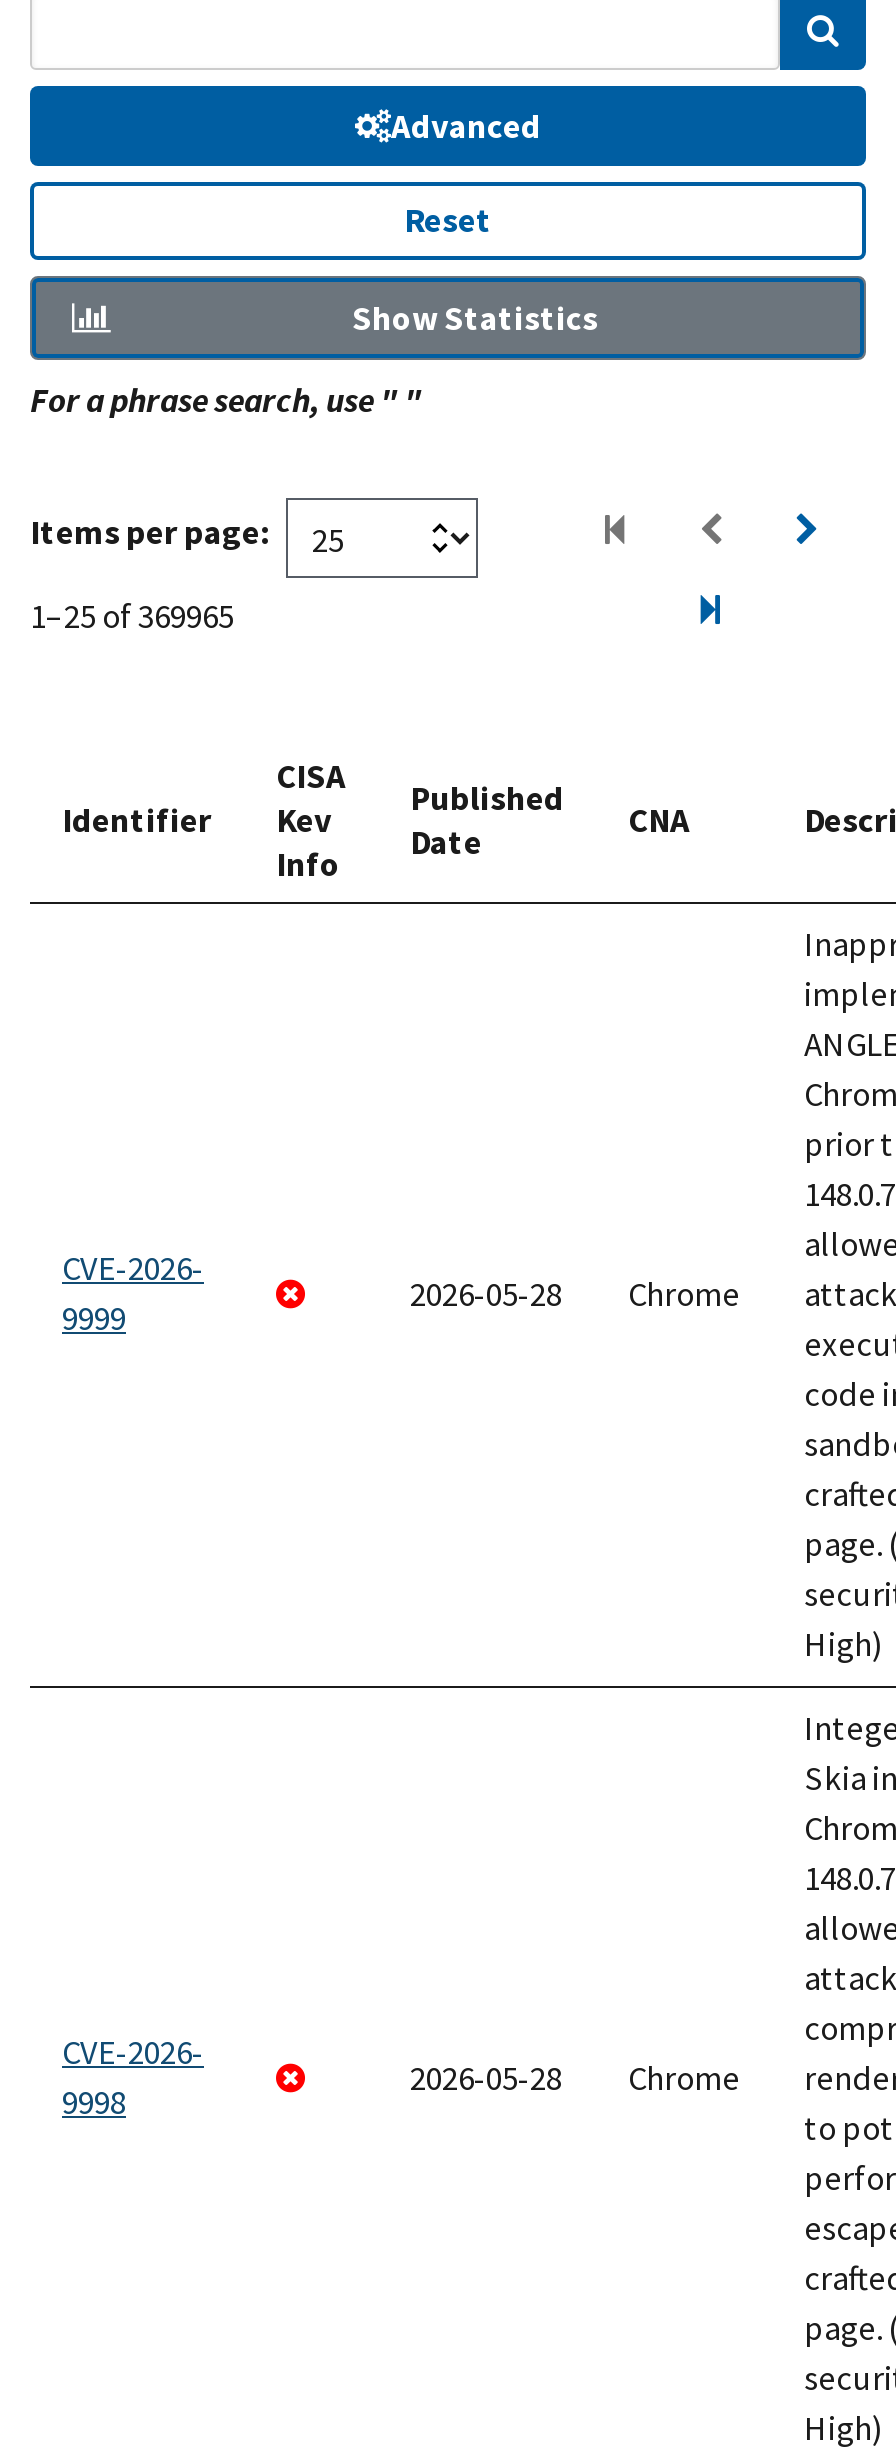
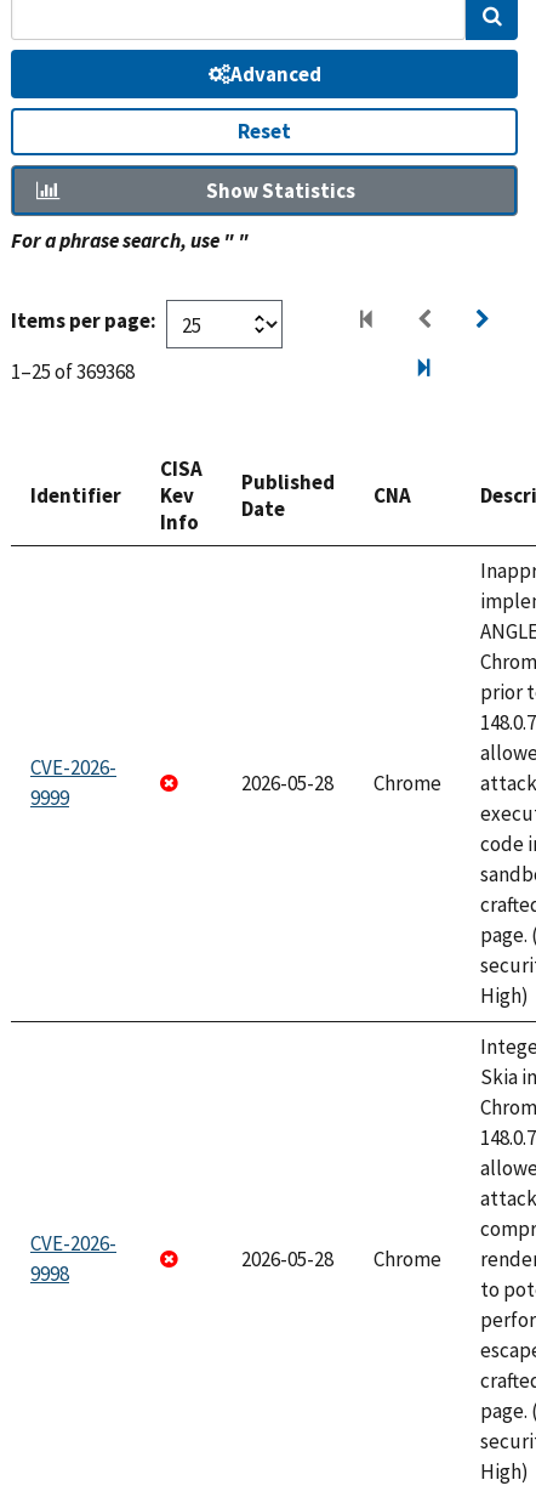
- 1–25 of 369965
+ 1–25 of 369368
